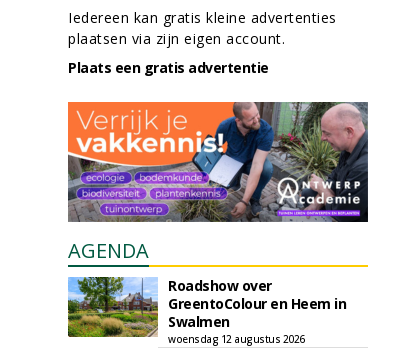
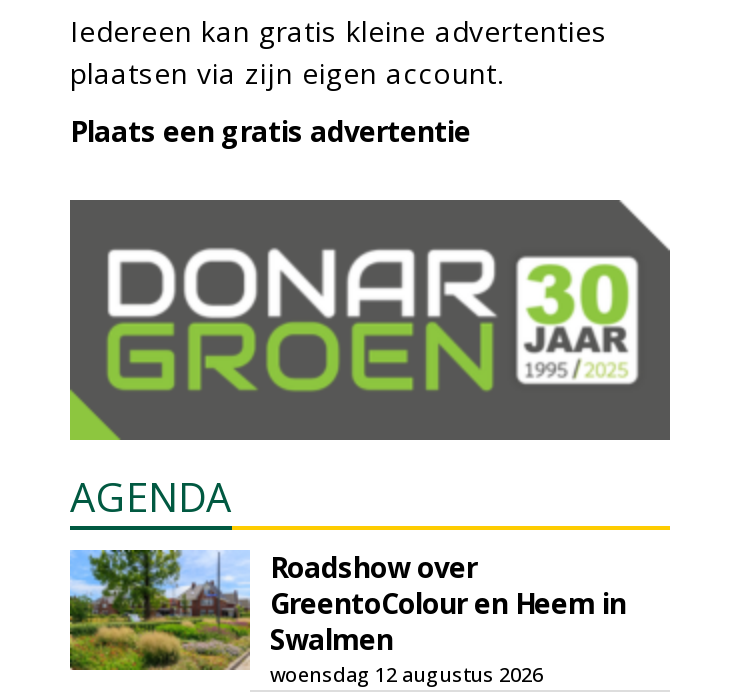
- [image]
+ [image]
